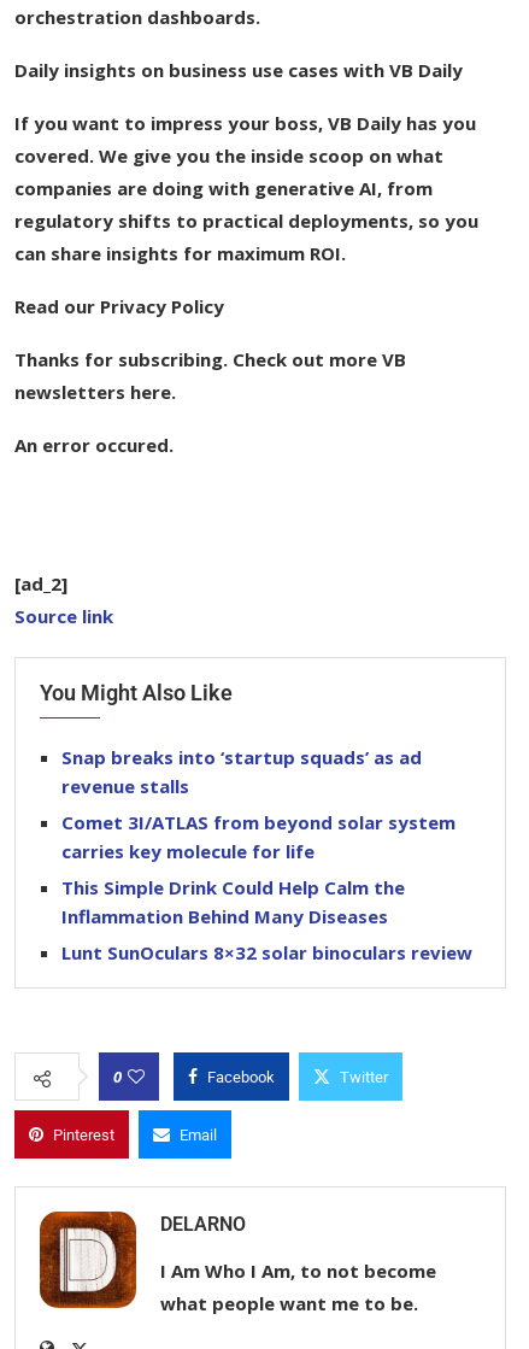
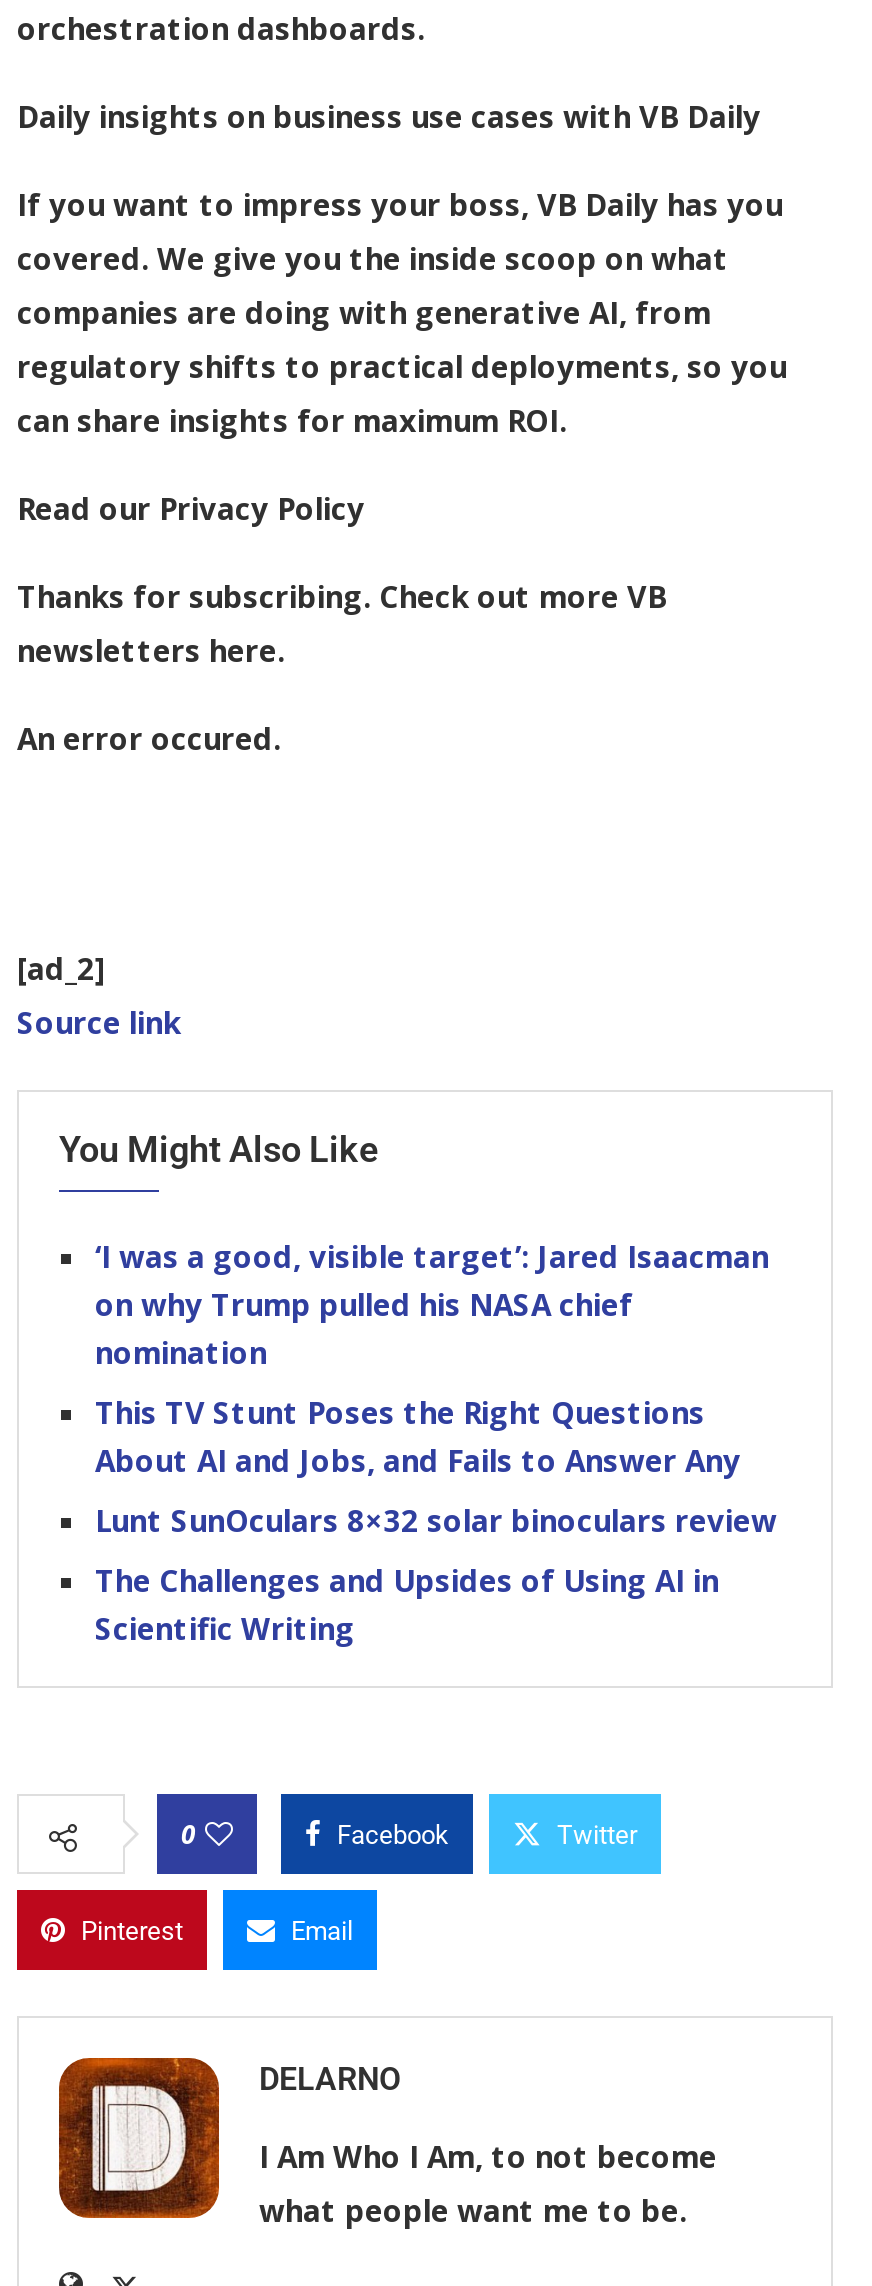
- Snap breaks into ‘startup squads’ as ad
- revenue stalls
- Comet 3I/ATLAS from beyond solar system
- carries key molecule for life
- This Simple Drink Could Help Calm the
- Inflammation Behind Many Diseases
+ ‘I was a good, visible target’: Jared Isaacman
+ on why Trump pulled his NASA chief
+ nomination
+ This TV Stunt Poses the Right Questions
+ About AI and Jobs, and Fails to Answer Any

moved up: Lunt SunOculars 8×32 solar binoculars review

+ The Challenges and Upsides of Using AI in
+ Scientific Writing
